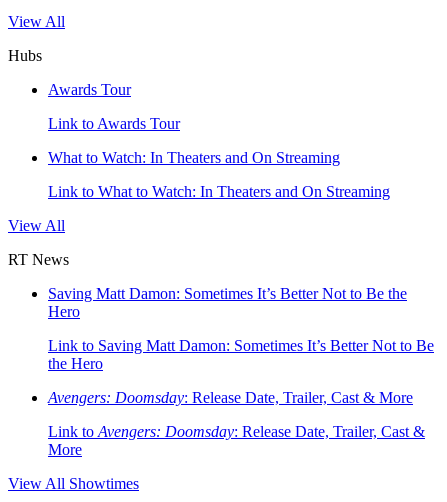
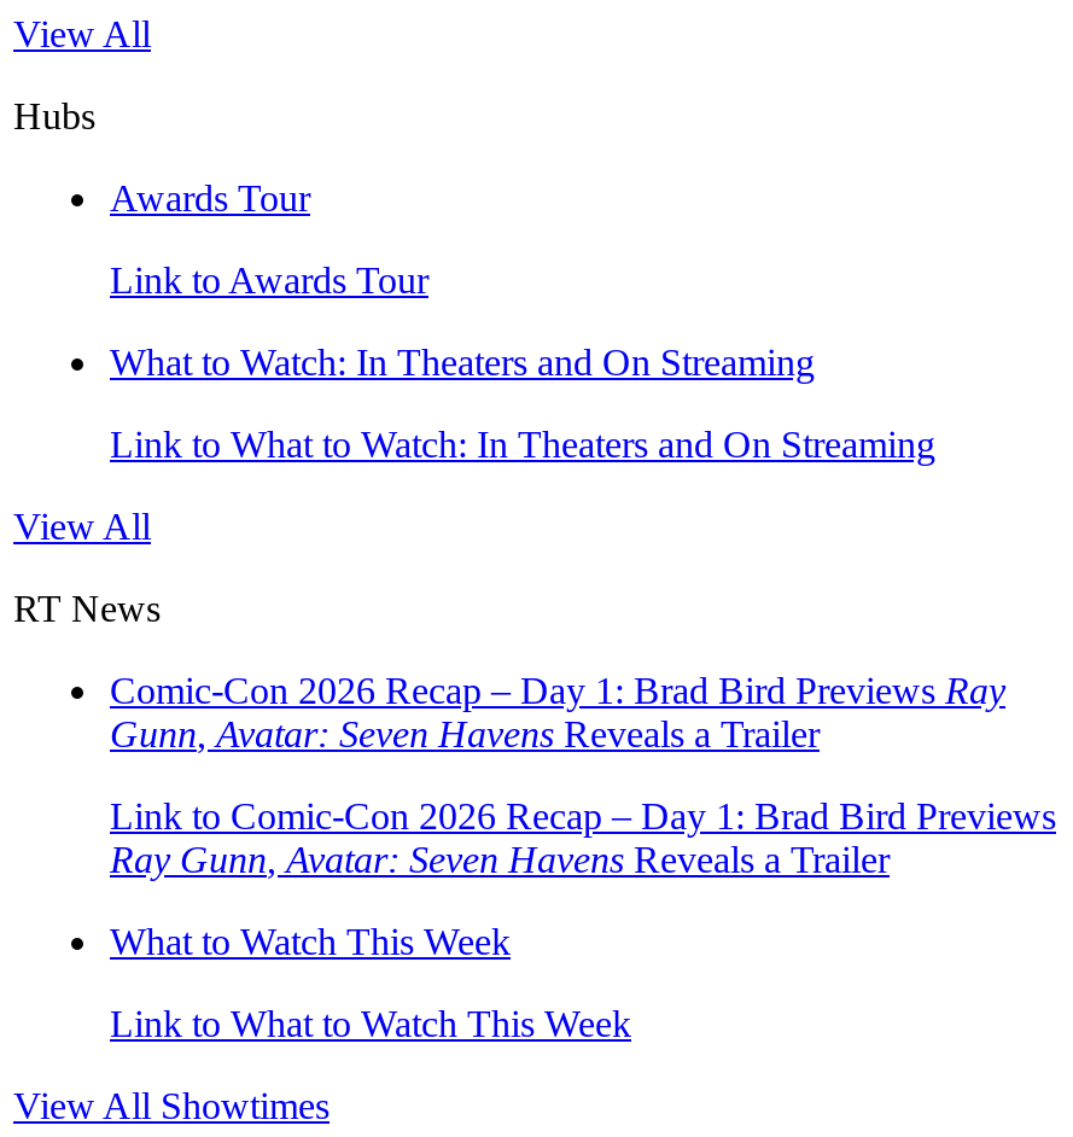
- Saving Matt Damon: Sometimes It’s Better Not to Be the
- Hero
+ Comic-Con 2026 Recap – Day 1: Brad Bird Previews Ray
+ Gunn, Avatar: Seven Havens Reveals a Trailer

- Link to Saving Matt Damon: Sometimes It’s Better Not to Be
- the Hero
+ Link to Comic-Con 2026 Recap – Day 1: Brad Bird Previews
+ Ray Gunn, Avatar: Seven Havens Reveals a Trailer

- Avengers: Doomsday: Release Date, Trailer, Cast & More
+ What to Watch This Week

- Link to Avengers: Doomsday: Release Date, Trailer, Cast &
- More
+ Link to What to Watch This Week
